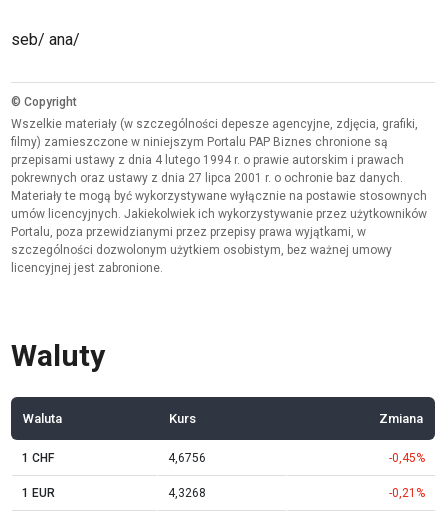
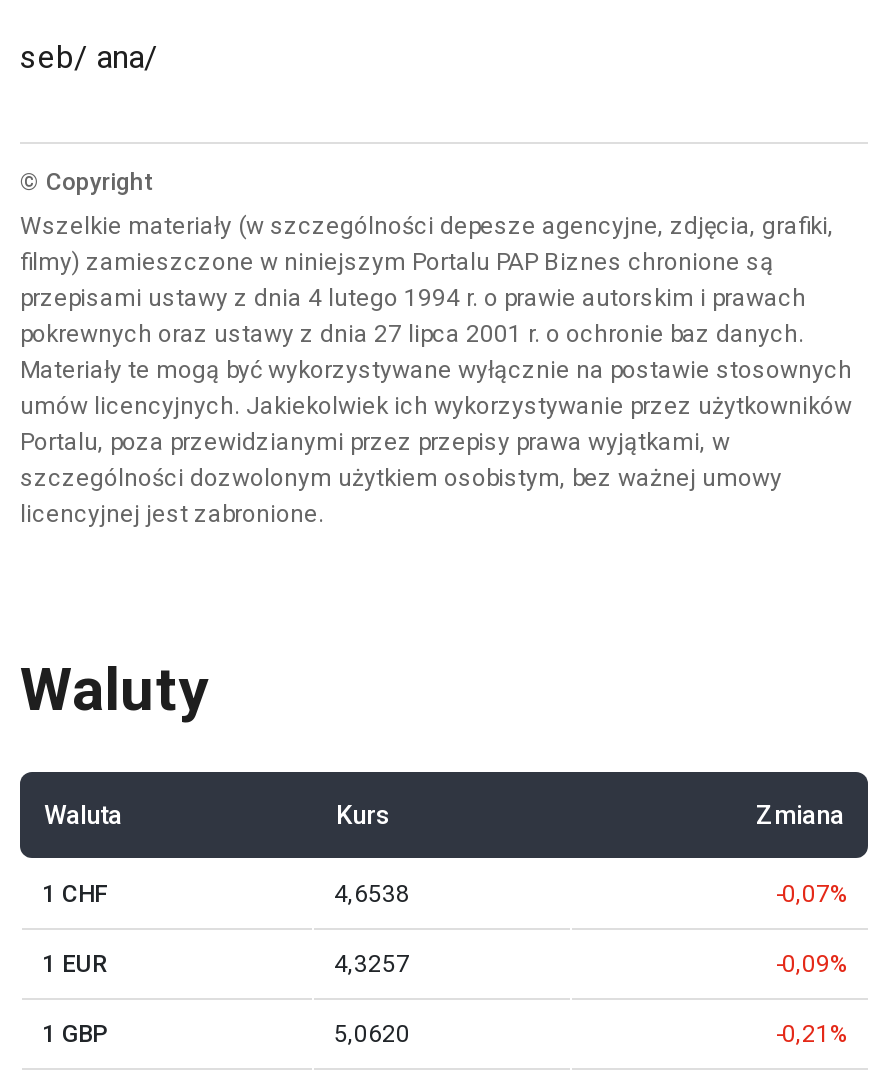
- 4,6756
+ 4,6538

- -0,45%
+ -0,07%

- 4,3268
+ 4,3257
+ -0,09%
+ 1 GBP
+ 5,0620
